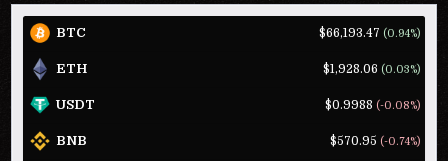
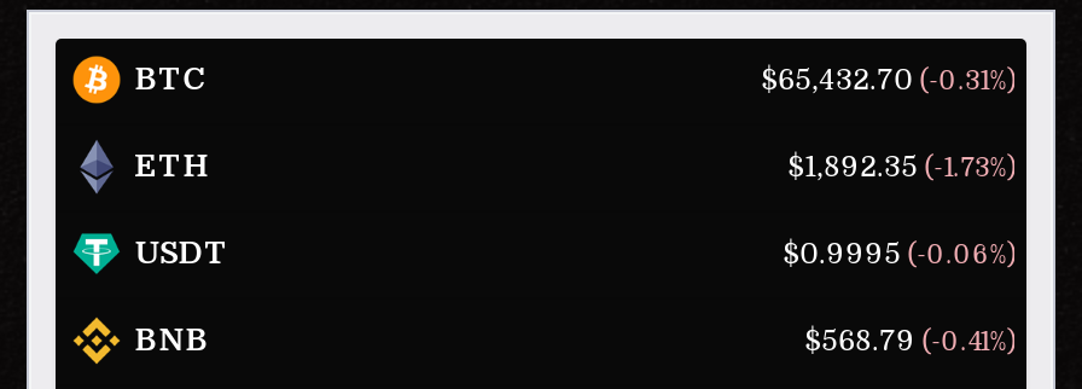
- $66,193.47 (0.94%)
+ $65,432.70 (-0.31%)

- $1,928.06 (0.03%)
+ $1,892.35 (-1.73%)

- $0.9988 (-0.08%)
+ $0.9995 (-0.06%)

- $570.95 (-0.74%)
+ $568.79 (-0.41%)
